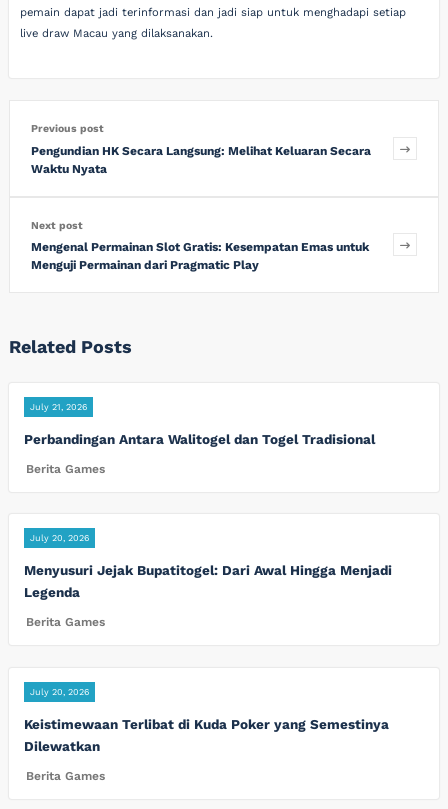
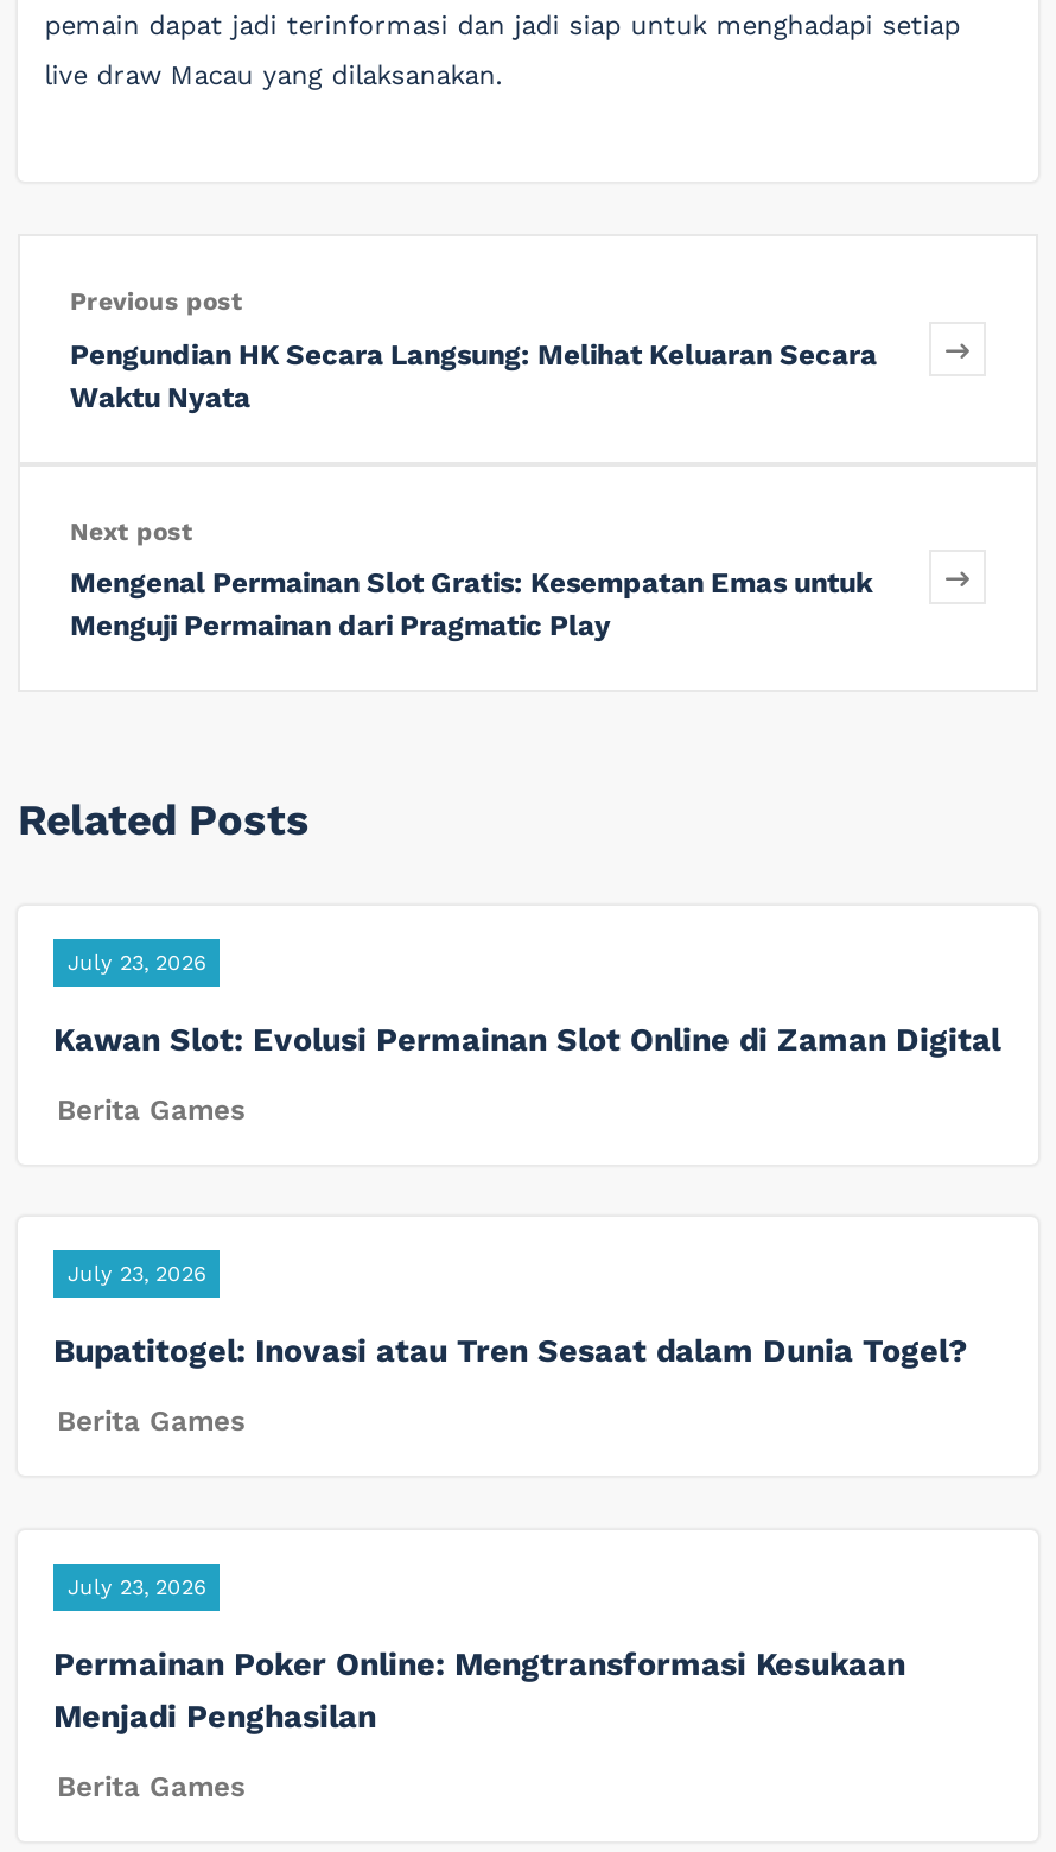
- July 21, 2026
+ July 23, 2026

- Perbandingan Antara Walitogel dan Togel Tradisional
+ Kawan Slot: Evolusi Permainan Slot Online di Zaman Digital

- July 20, 2026
+ July 23, 2026

- Menyusuri Jejak Bupatitogel: Dari Awal Hingga Menjadi
- Legenda
+ Bupatitogel: Inovasi atau Tren Sesaat dalam Dunia Togel?

- July 20, 2026
+ July 23, 2026

- Keistimewaan Terlibat di Kuda Poker yang Semestinya
- Dilewatkan
+ Permainan Poker Online: Mengtransformasi Kesukaan
+ Menjadi Penghasilan
